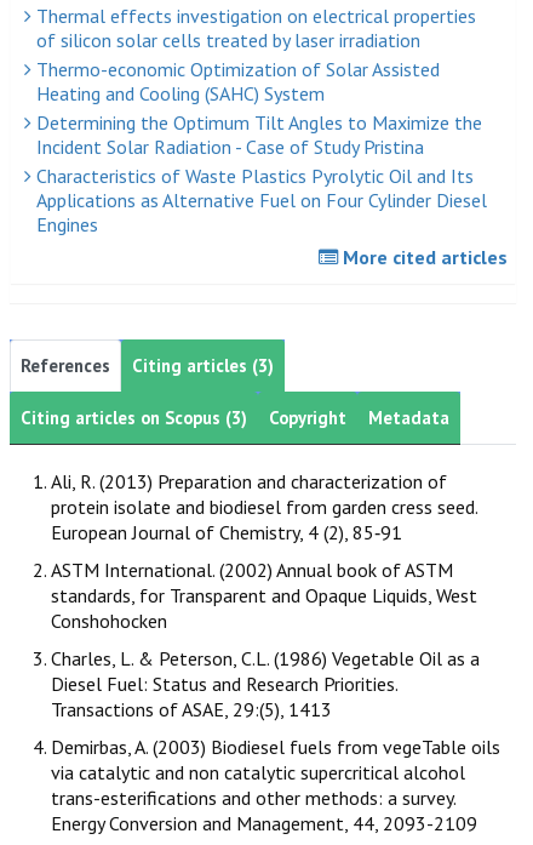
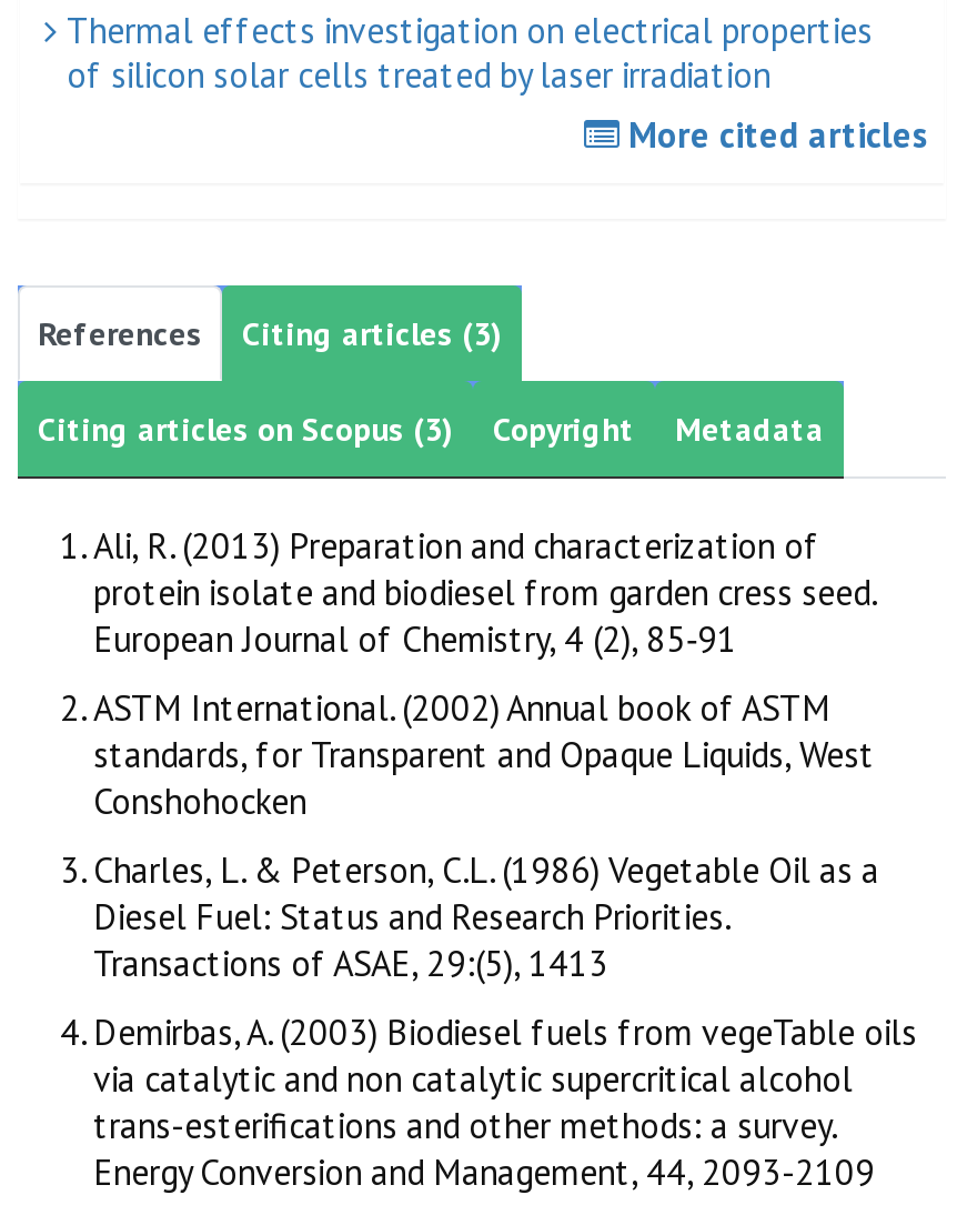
- Thermo-economic Optimization of Solar Assisted
- Heating and Cooling (SAHC) System
- Determining the Optimum Tilt Angles to Maximize the
- Incident Solar Radiation - Case of Study Pristina
- Characteristics of Waste Plastics Pyrolytic Oil and Its
- Applications as Alternative Fuel on Four Cylinder Diesel
- Engines
